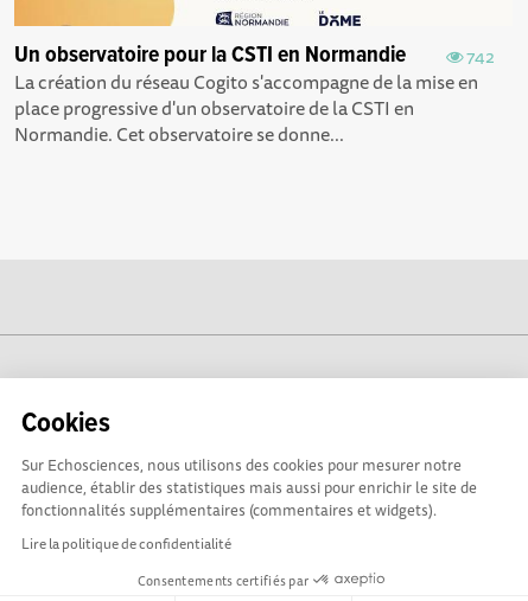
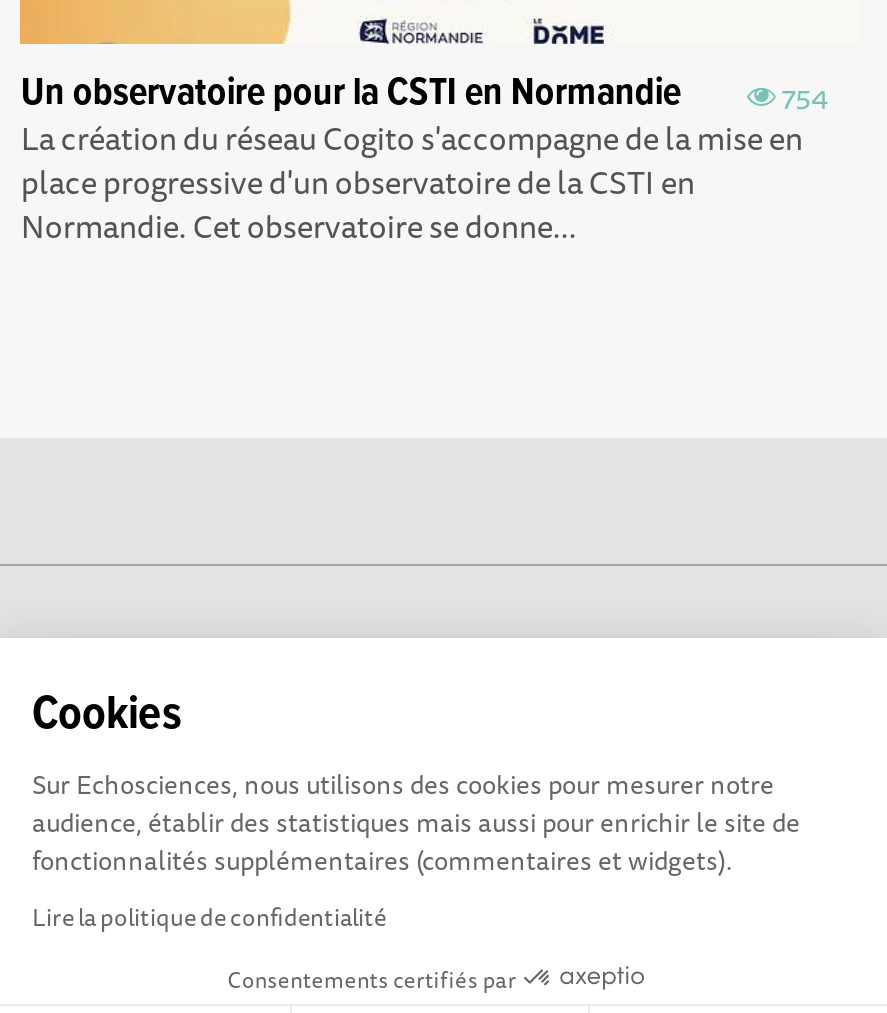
- 742
+ 754
